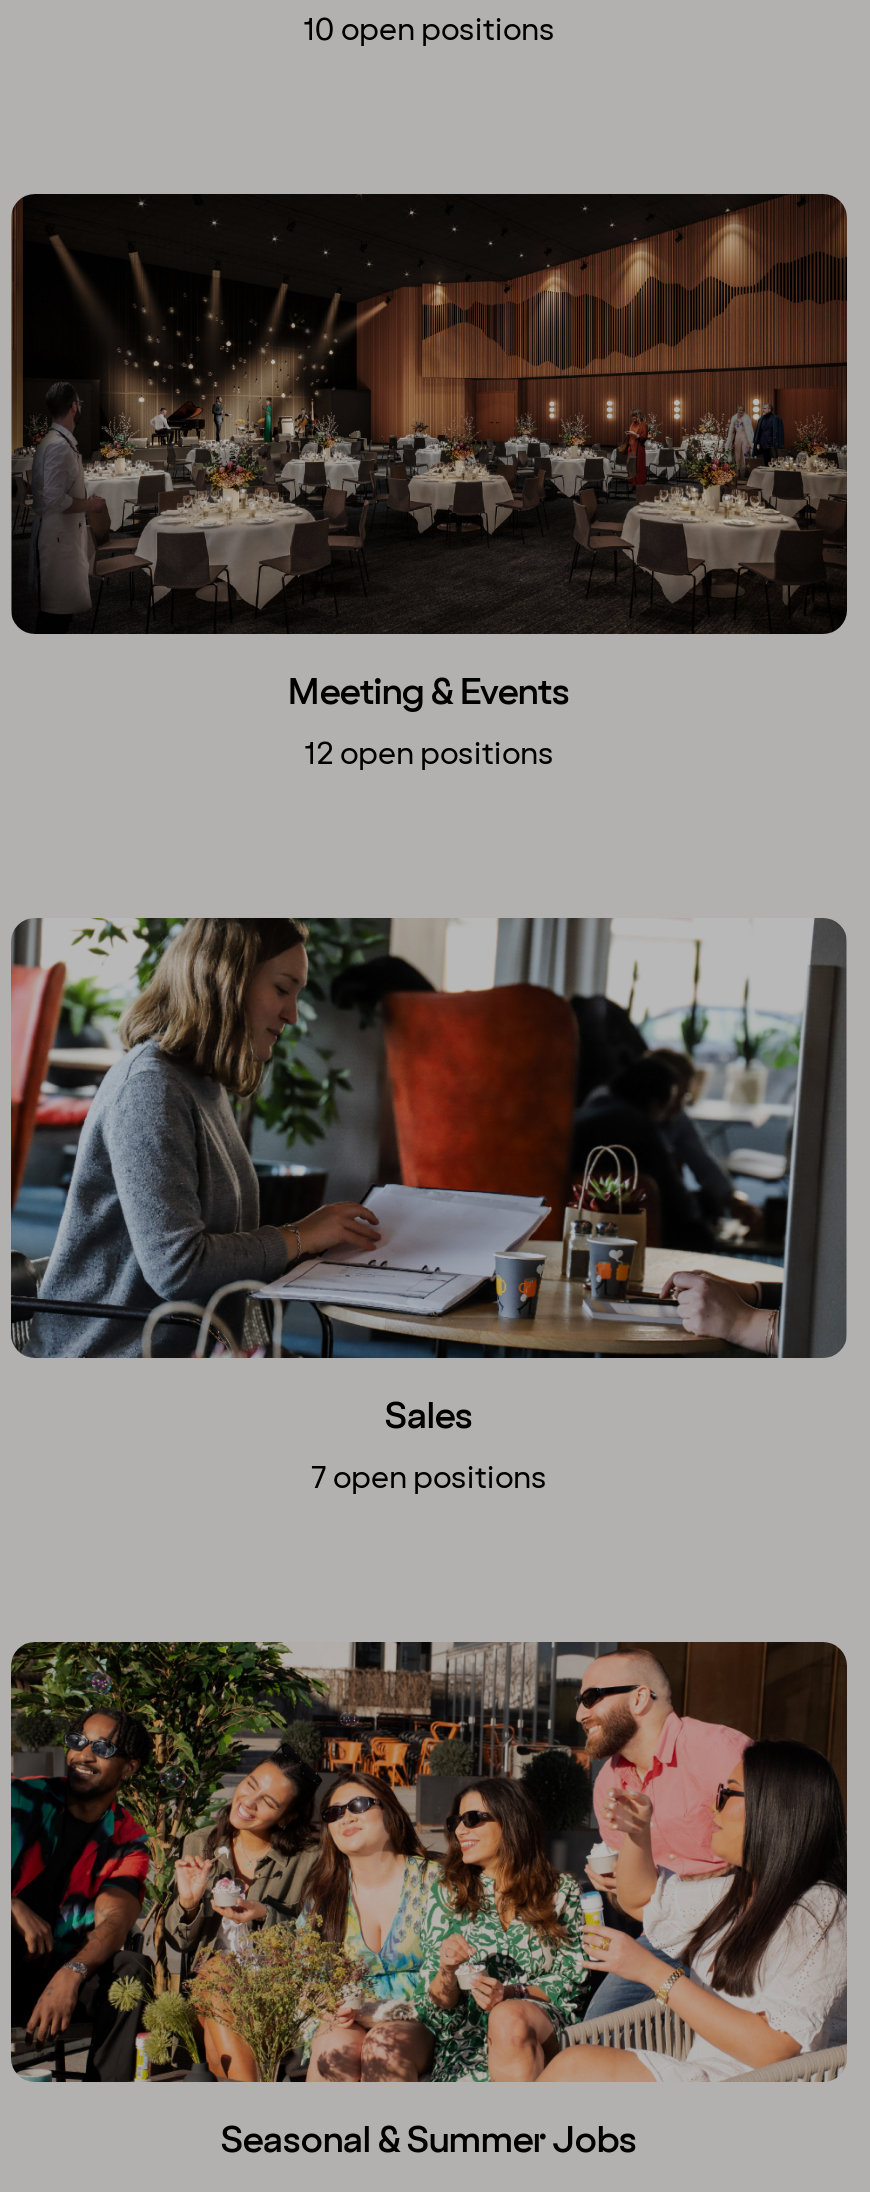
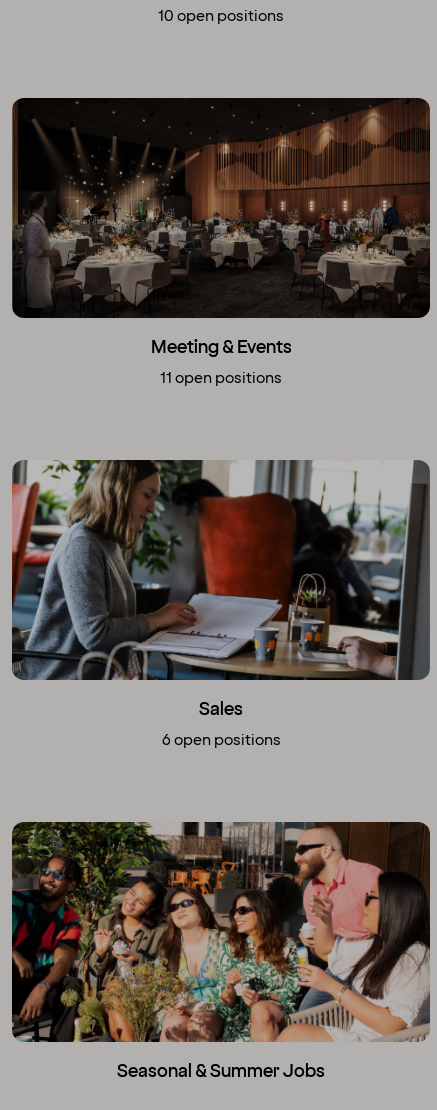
- 12 open positions
+ 11 open positions

- 7 open positions
+ 6 open positions
